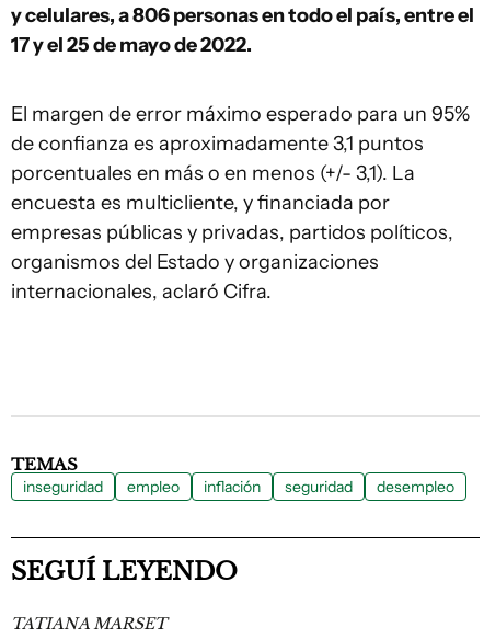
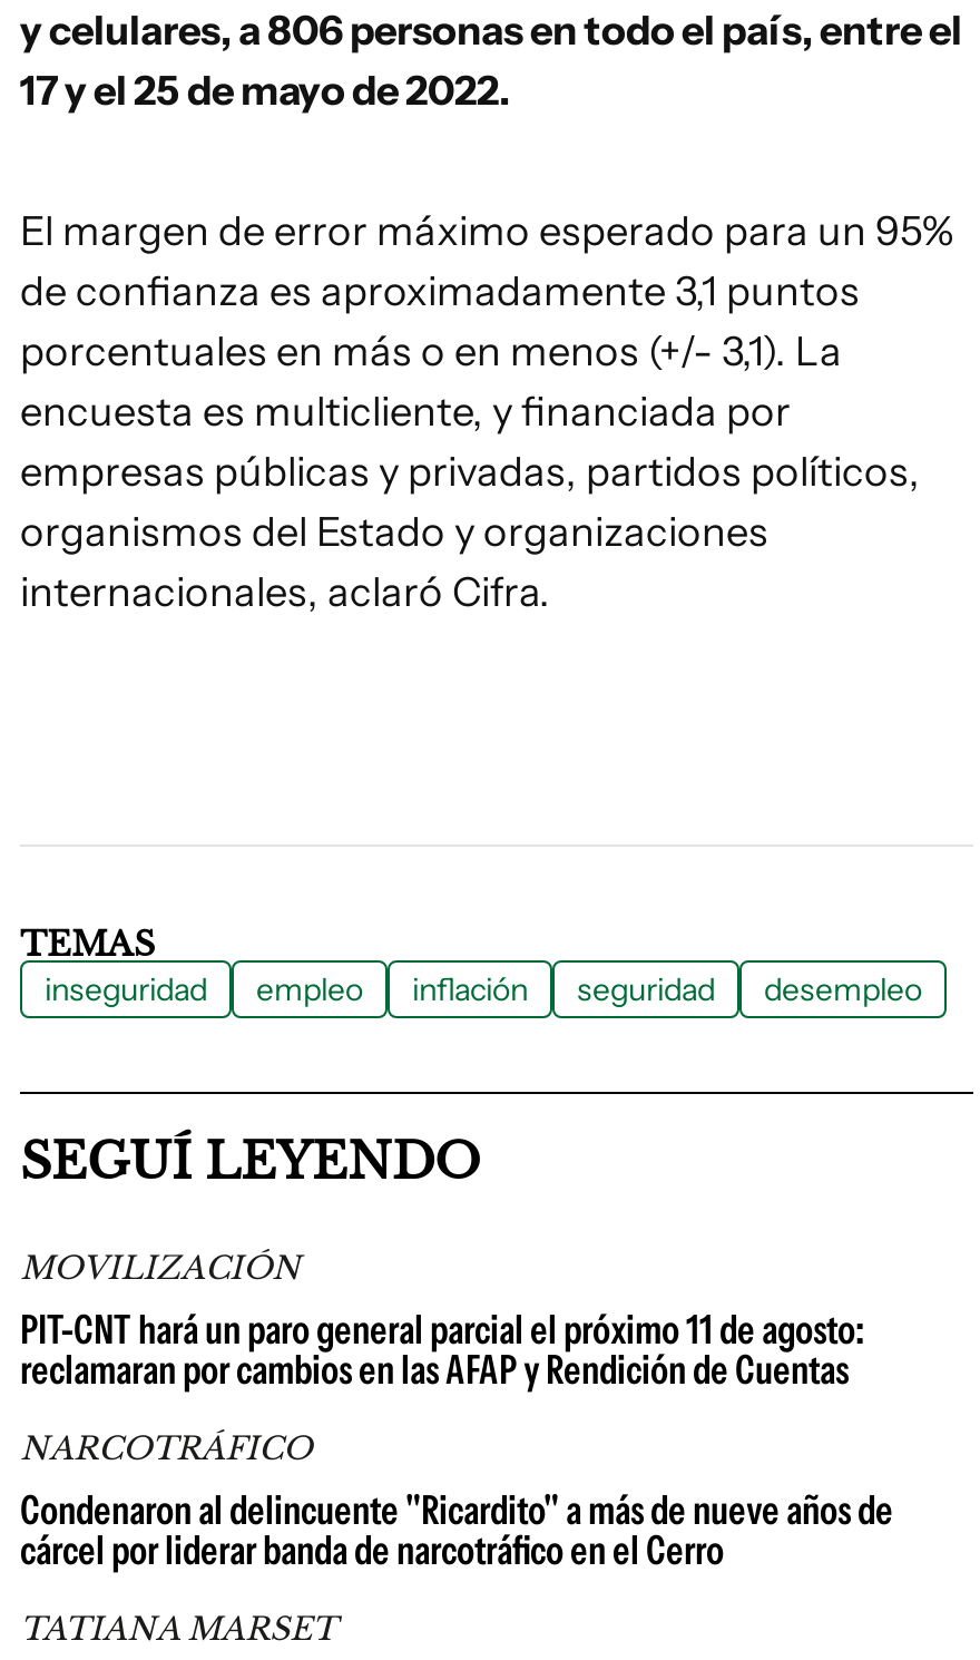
+ MOVILIZACIÓN
+ PIT-CNT hará un paro general parcial el próximo 11 de agosto:
+ reclamaran por cambios en las AFAP y Rendición de Cuentas
+ NARCOTRÁFICO
+ Condenaron al delincuente "Ricardito" a más de nueve años de
+ cárcel por liderar banda de narcotráfico en el Cerro
